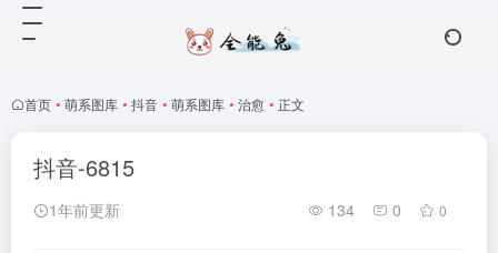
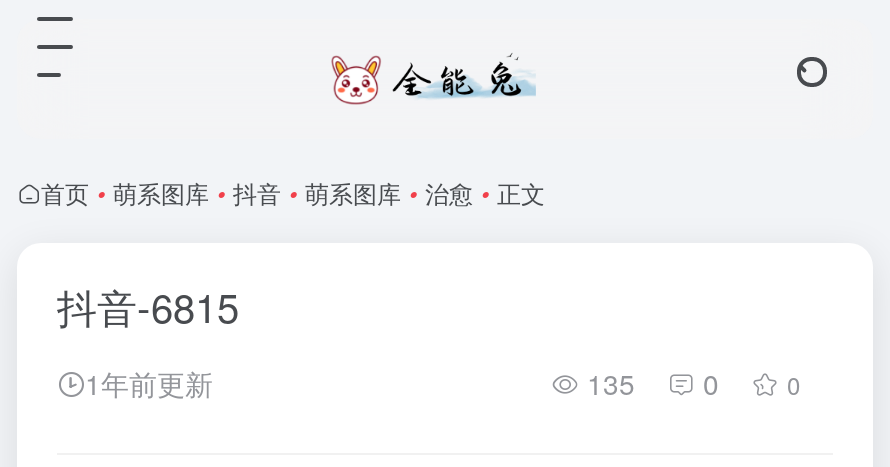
- 134 0 0
+ 135 0 0
